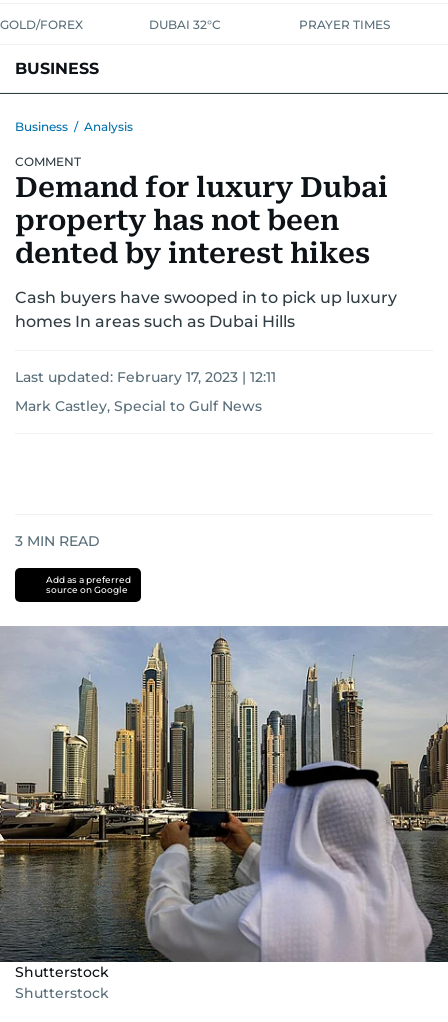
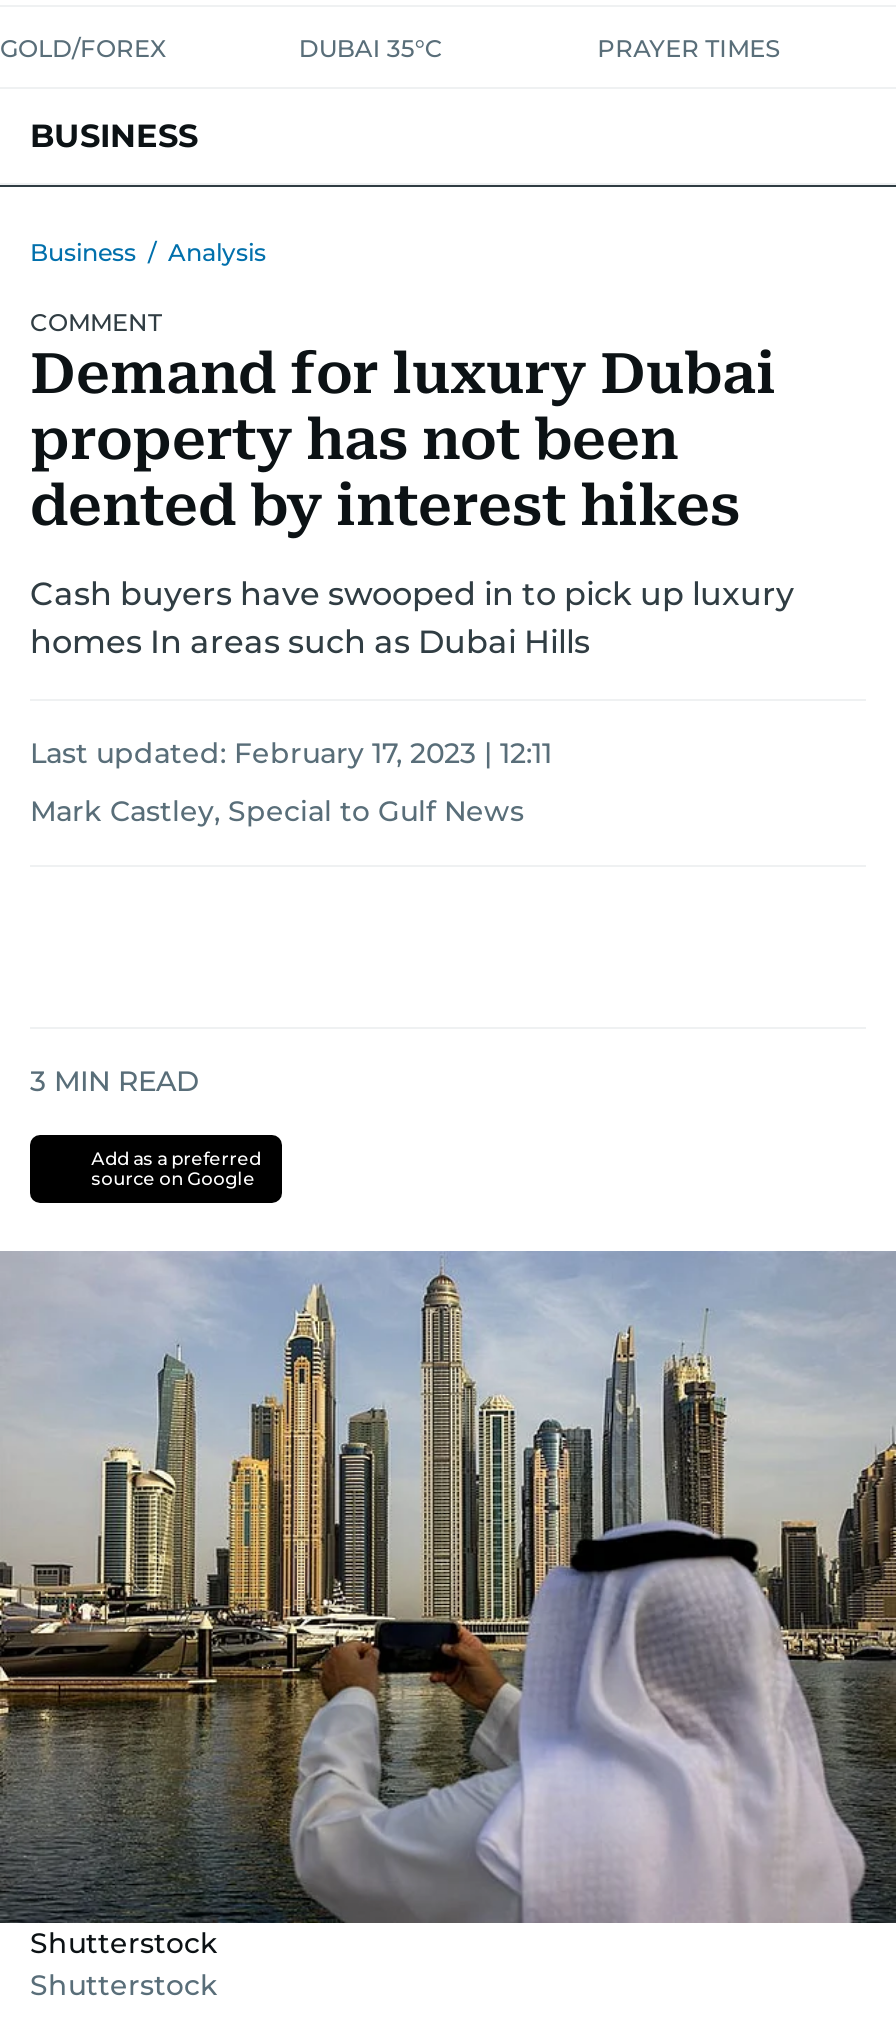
- DUBAI 32°C
+ DUBAI 35°C
